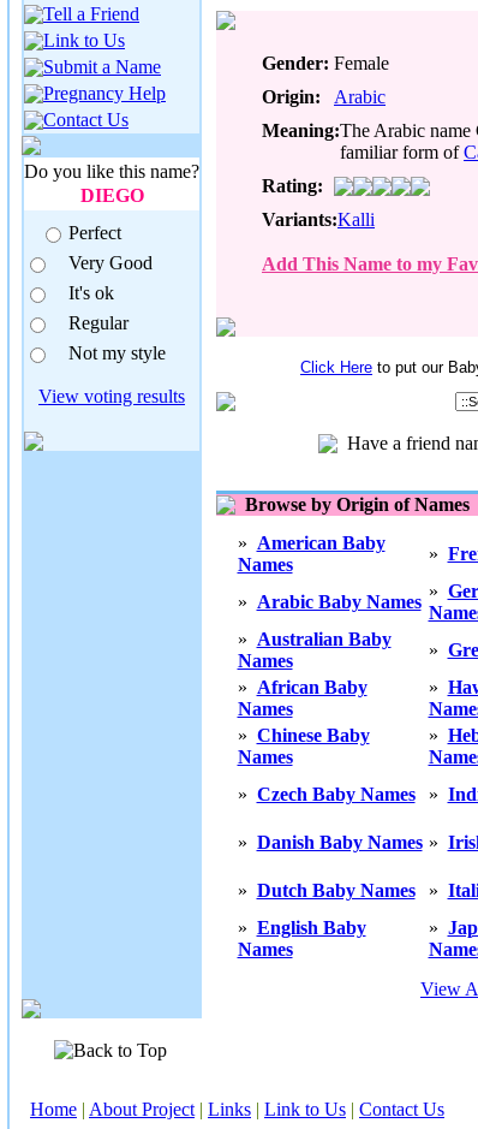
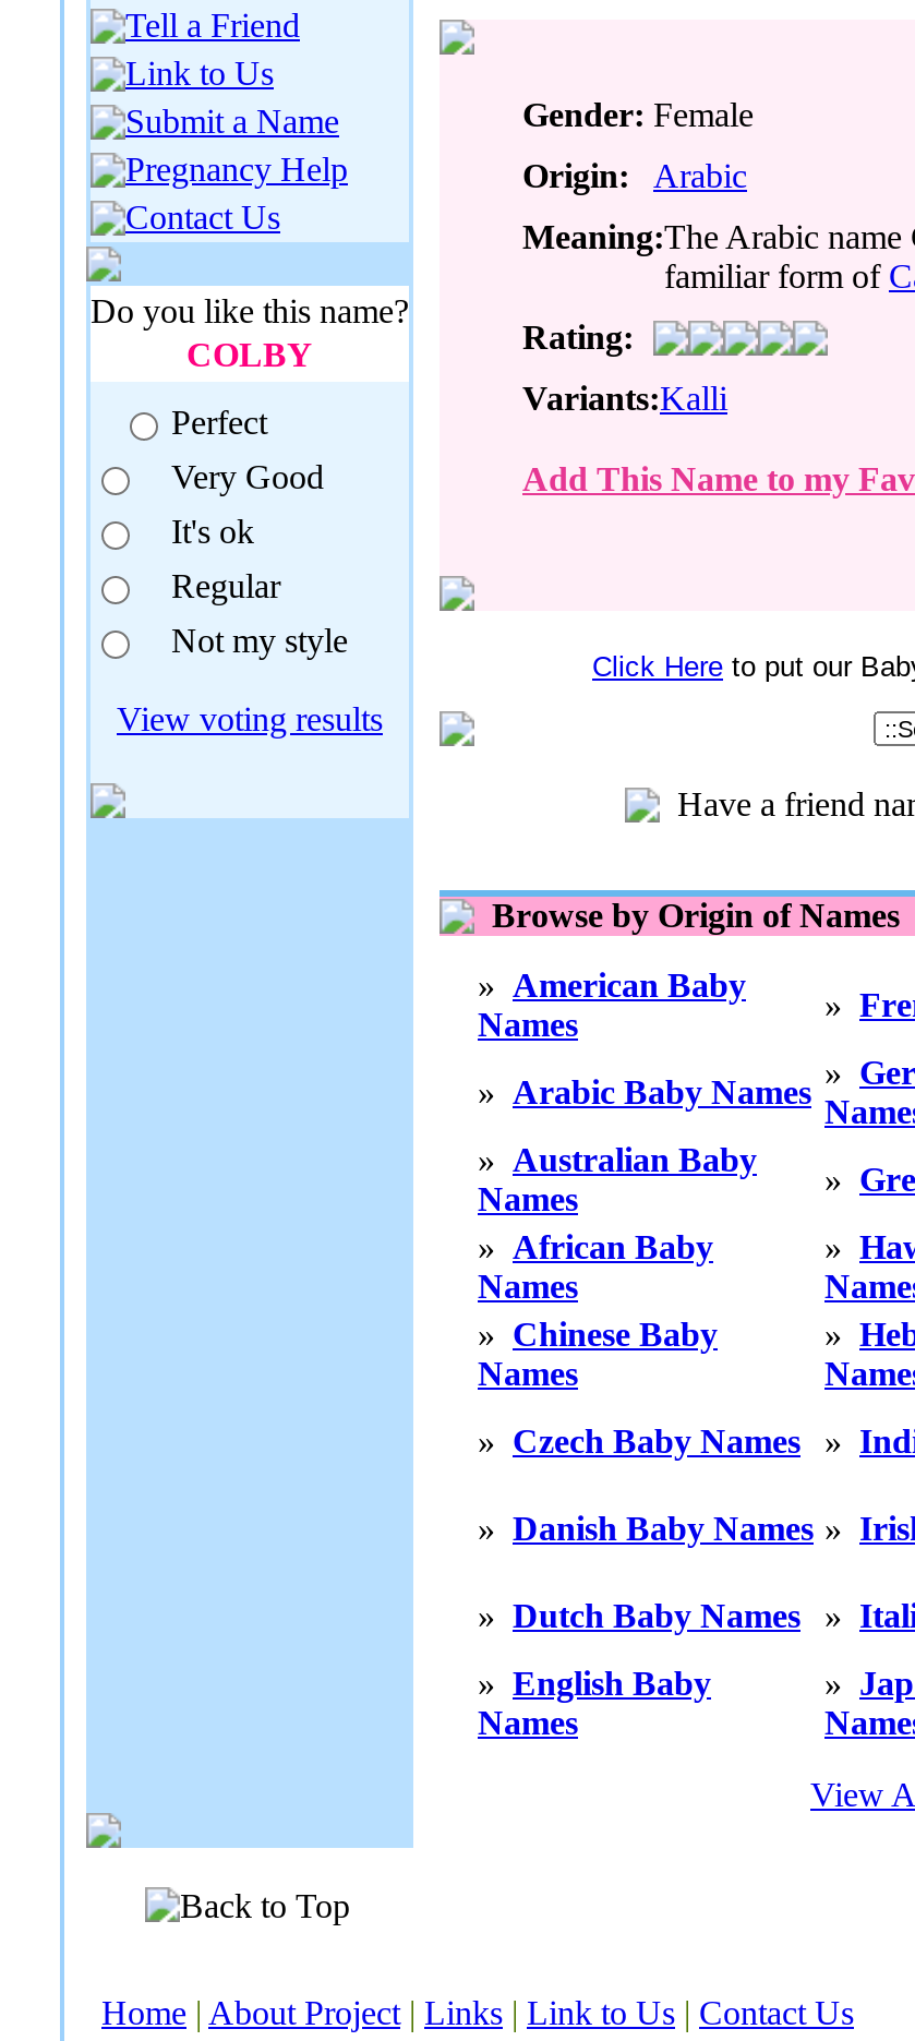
- DIEGO
+ COLBY
